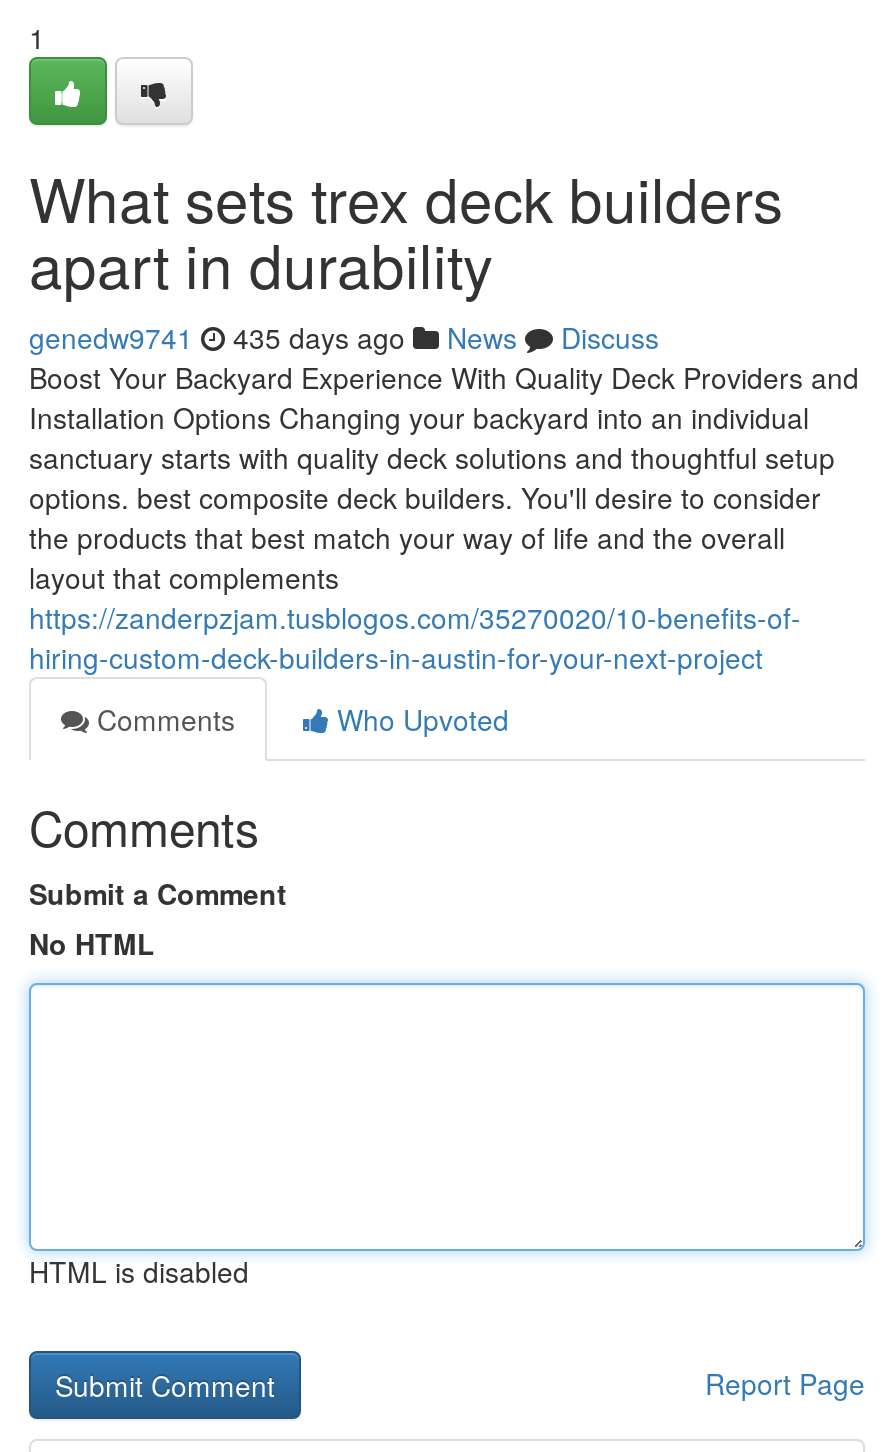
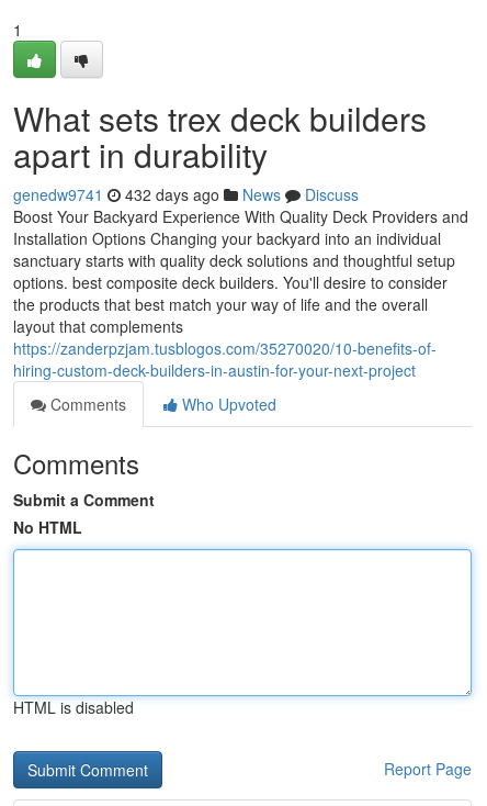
- genedw9741 435 days ago News Discuss
+ genedw9741 432 days ago News Discuss
